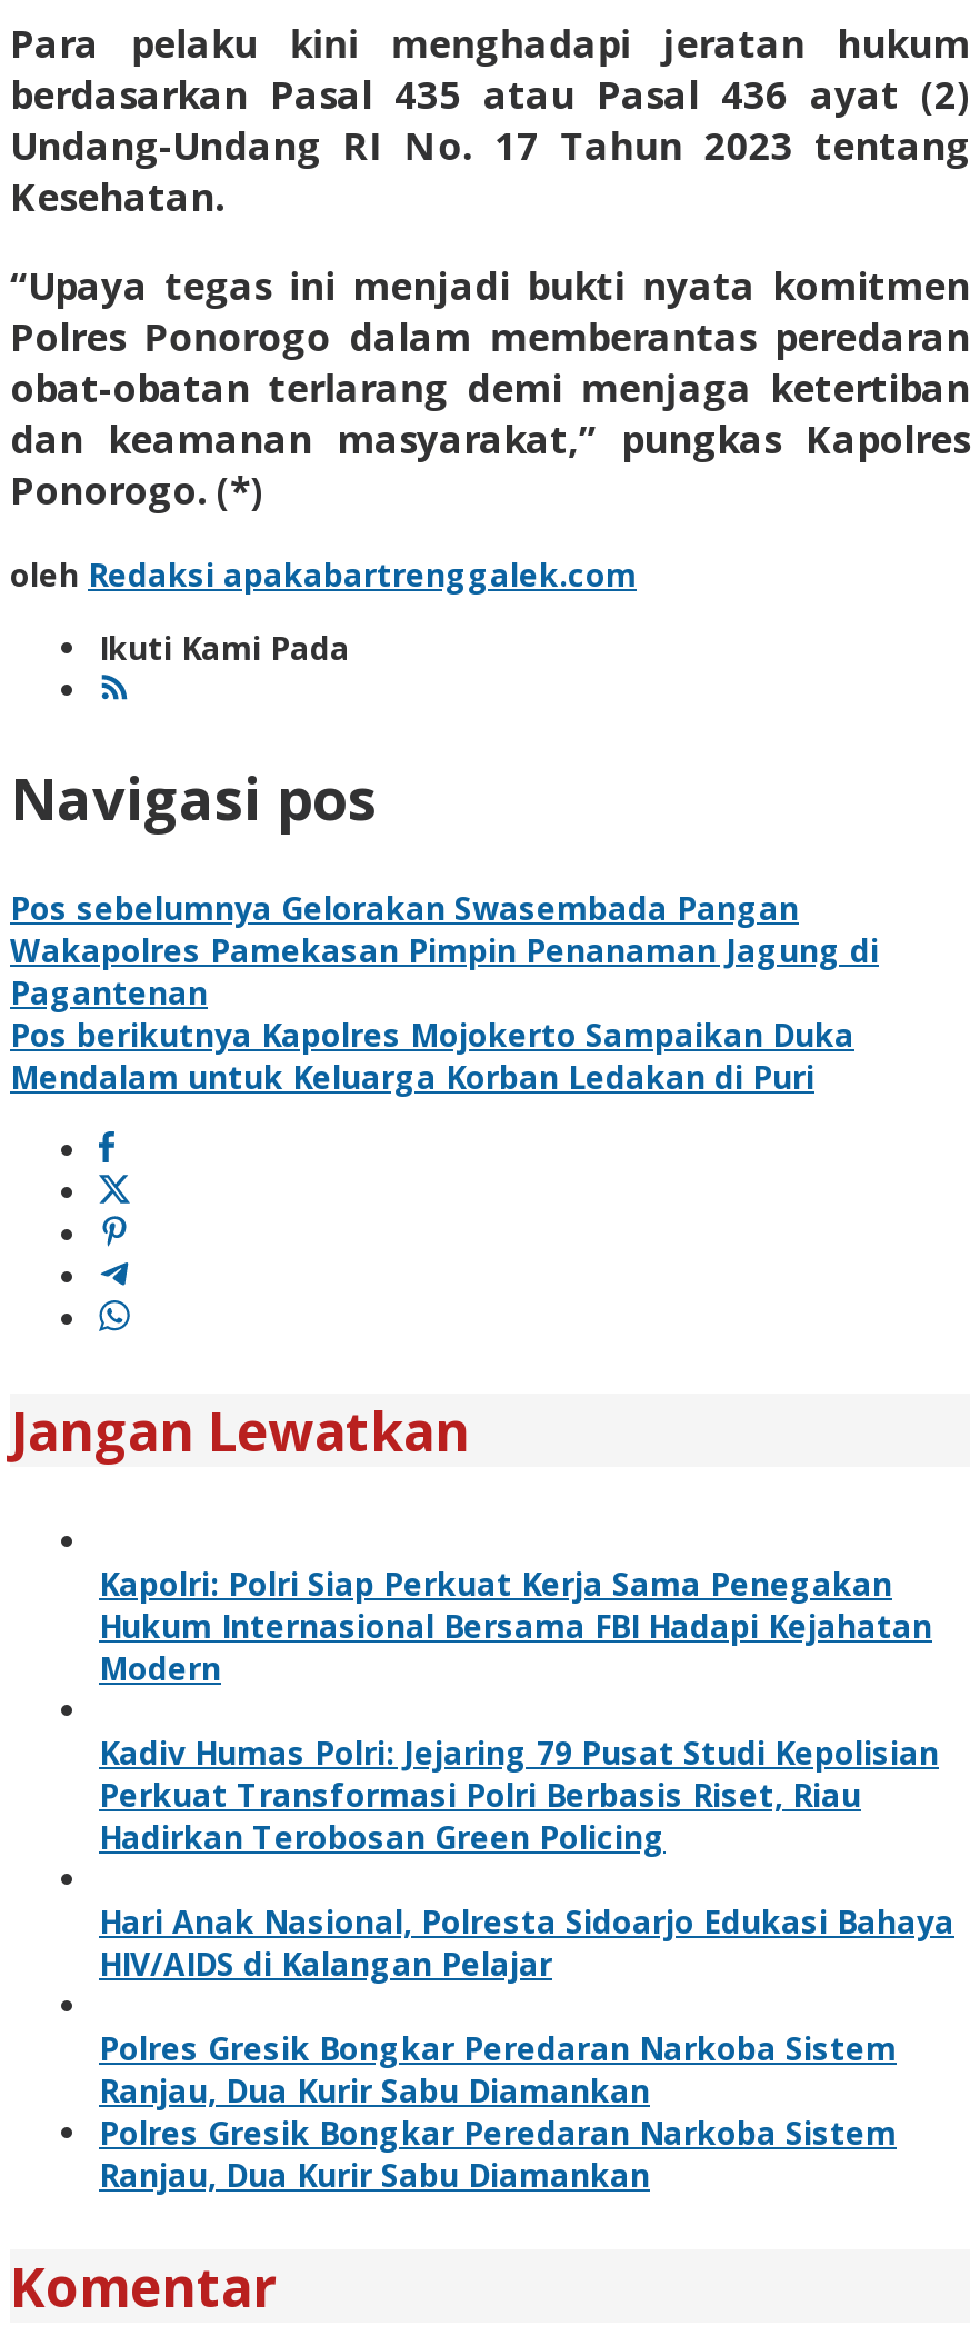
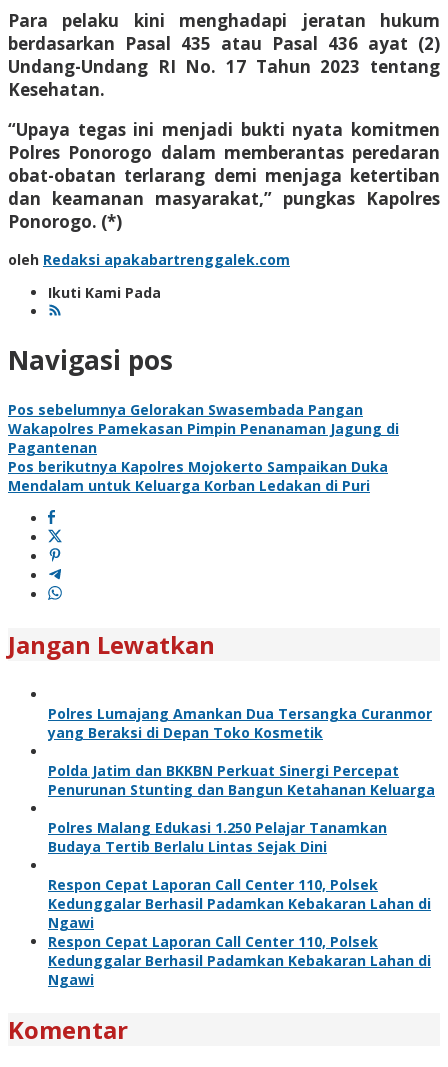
- Kapolri: Polri Siap Perkuat Kerja Sama Penegakan
- Hukum Internasional Bersama FBI Hadapi Kejahatan
- Modern
+ Polres Lumajang Amankan Dua Tersangka Curanmor
+ yang Beraksi di Depan Toko Kosmetik

- Kadiv Humas Polri: Jejaring 79 Pusat Studi Kepolisian
- Perkuat Transformasi Polri Berbasis Riset, Riau
- Hadirkan Terobosan Green Policing
+ Polda Jatim dan BKKBN Perkuat Sinergi Percepat
+ Penurunan Stunting dan Bangun Ketahanan Keluarga

- Hari Anak Nasional, Polresta Sidoarjo Edukasi Bahaya
- HIV/AIDS di Kalangan Pelajar
+ Polres Malang Edukasi 1.250 Pelajar Tanamkan
+ Budaya Tertib Berlalu Lintas Sejak Dini

- Polres Gresik Bongkar Peredaran Narkoba Sistem
- Ranjau, Dua Kurir Sabu Diamankan
- Polres Gresik Bongkar Peredaran Narkoba Sistem
- Ranjau, Dua Kurir Sabu Diamankan
+ Respon Cepat Laporan Call Center 110, Polsek
+ Kedunggalar Berhasil Padamkan Kebakaran Lahan di
+ Ngawi
+ Respon Cepat Laporan Call Center 110, Polsek
+ Kedunggalar Berhasil Padamkan Kebakaran Lahan di
+ Ngawi
